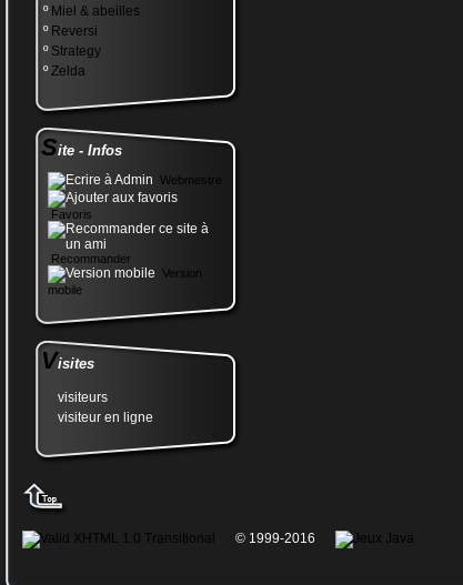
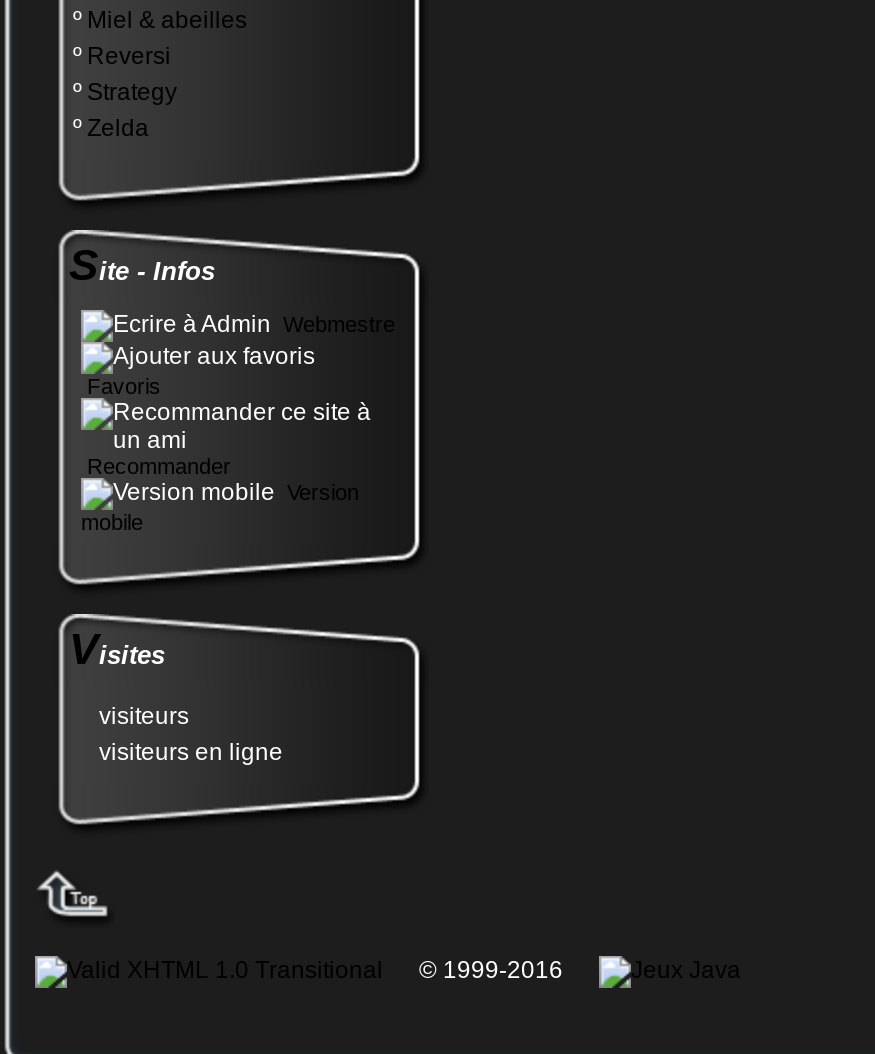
- visiteur en ligne
+ visiteurs en ligne
